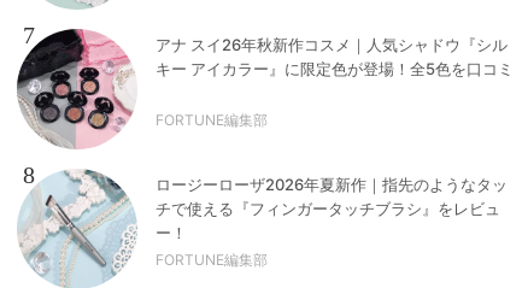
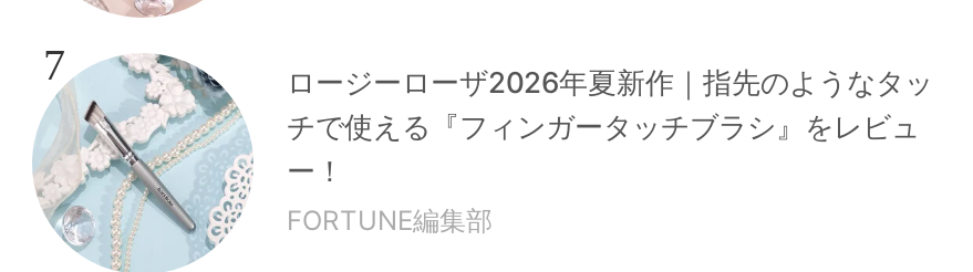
- [image]
- アナ スイ26年秋新作コスメ｜人気シャドウ『シル
- キー アイカラー』に限定色が登場！全5色を口コミ
- FORTUNE編集部
- 8
